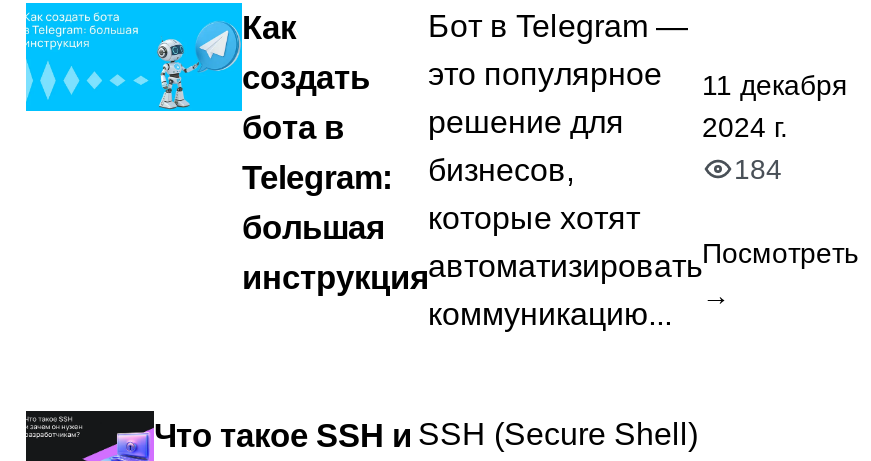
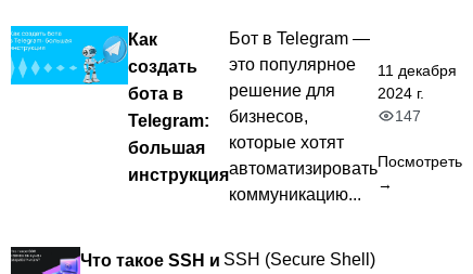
- 184
+ 147
